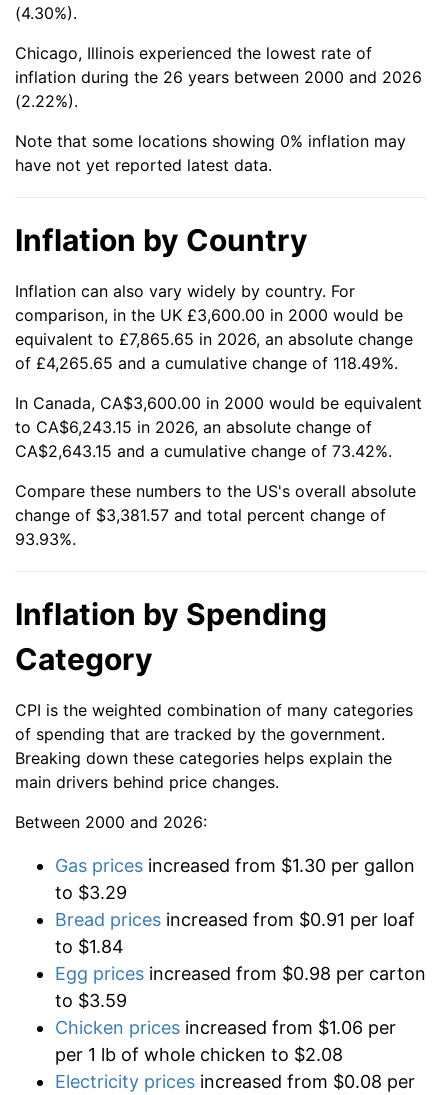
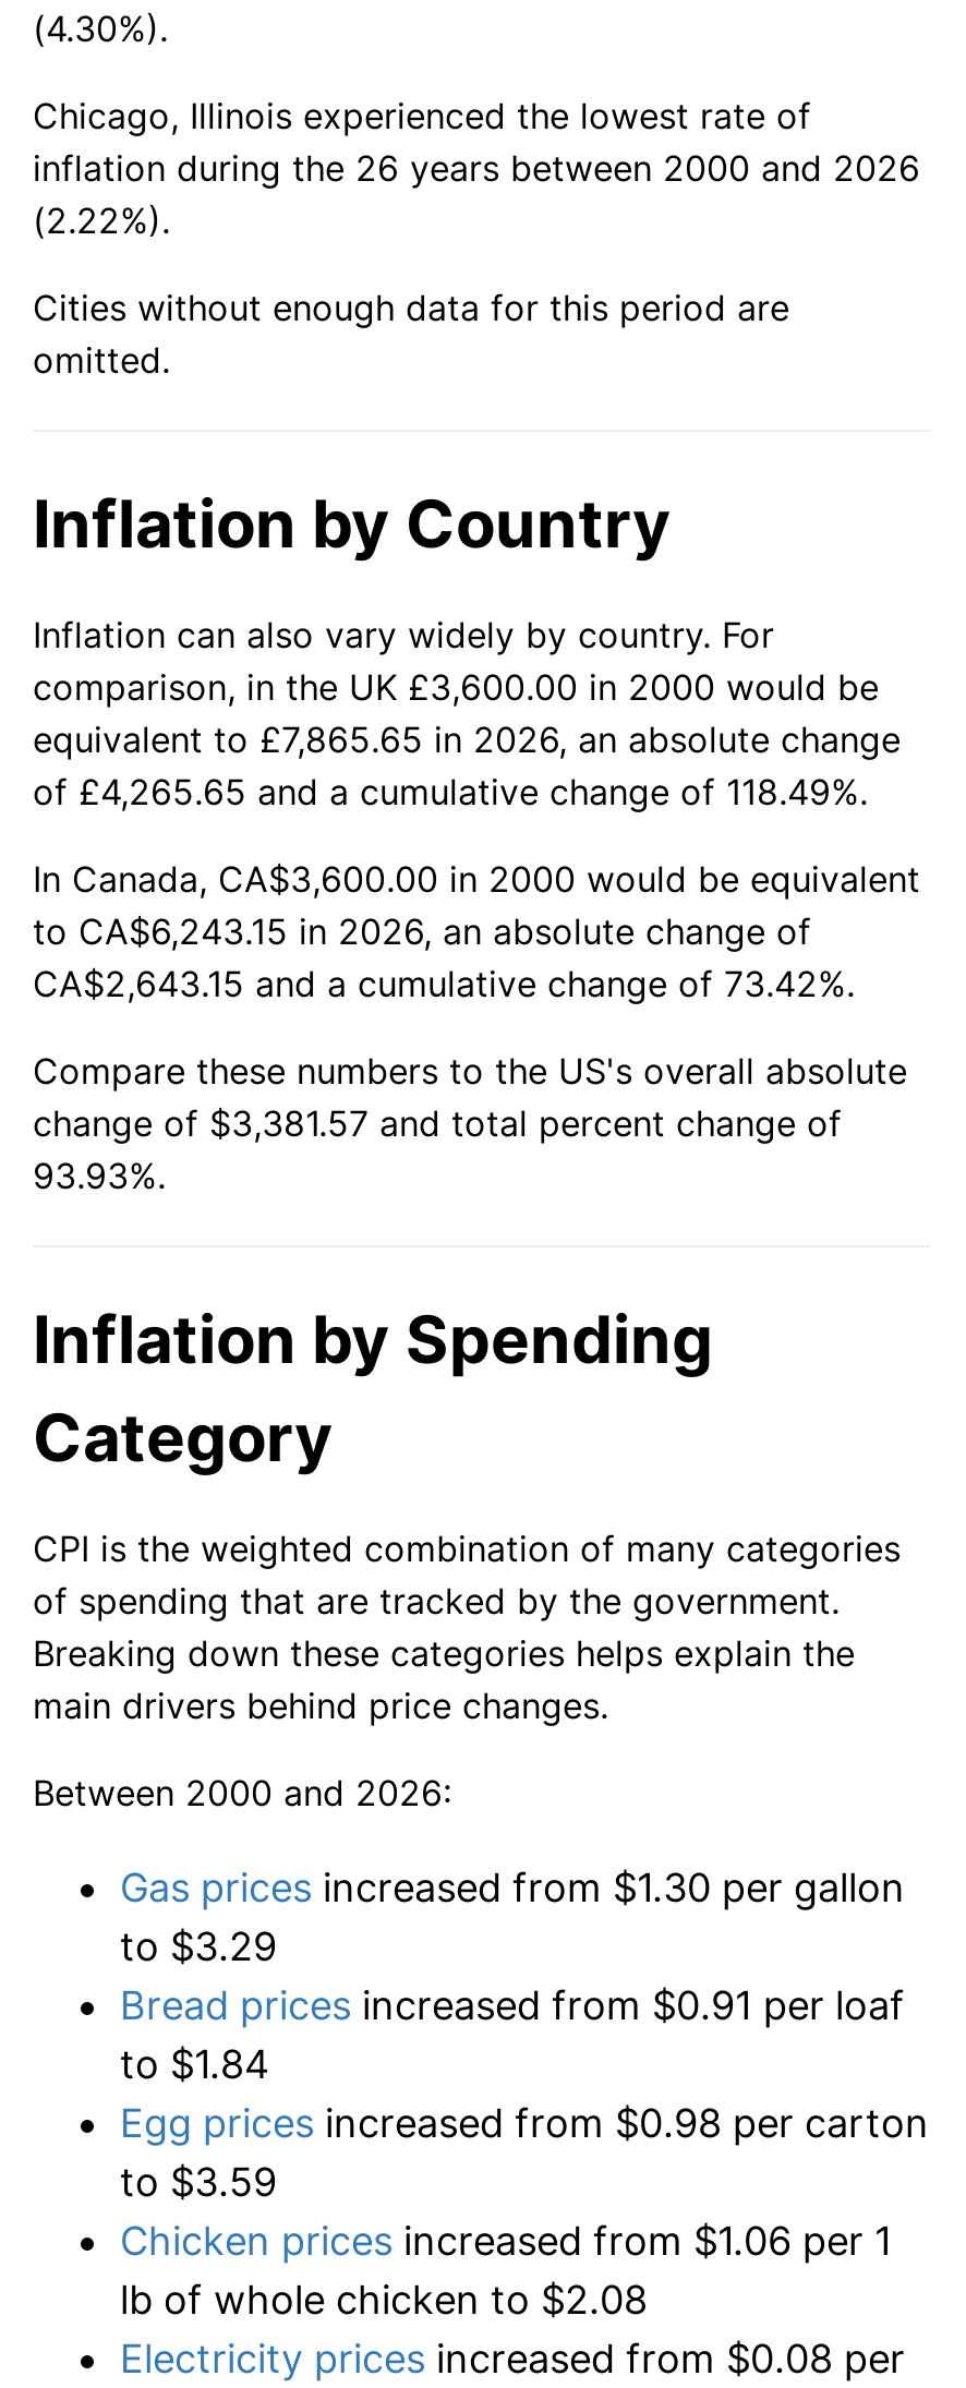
- Note that some locations showing 0% inflation may
- have not yet reported latest data.
+ Cities without enough data for this period are
+ omitted.

- Chicken prices increased from $1.06 per
- per 1 lb of whole chicken to $2.08
+ Chicken prices increased from $1.06 per 1
+ lb of whole chicken to $2.08
